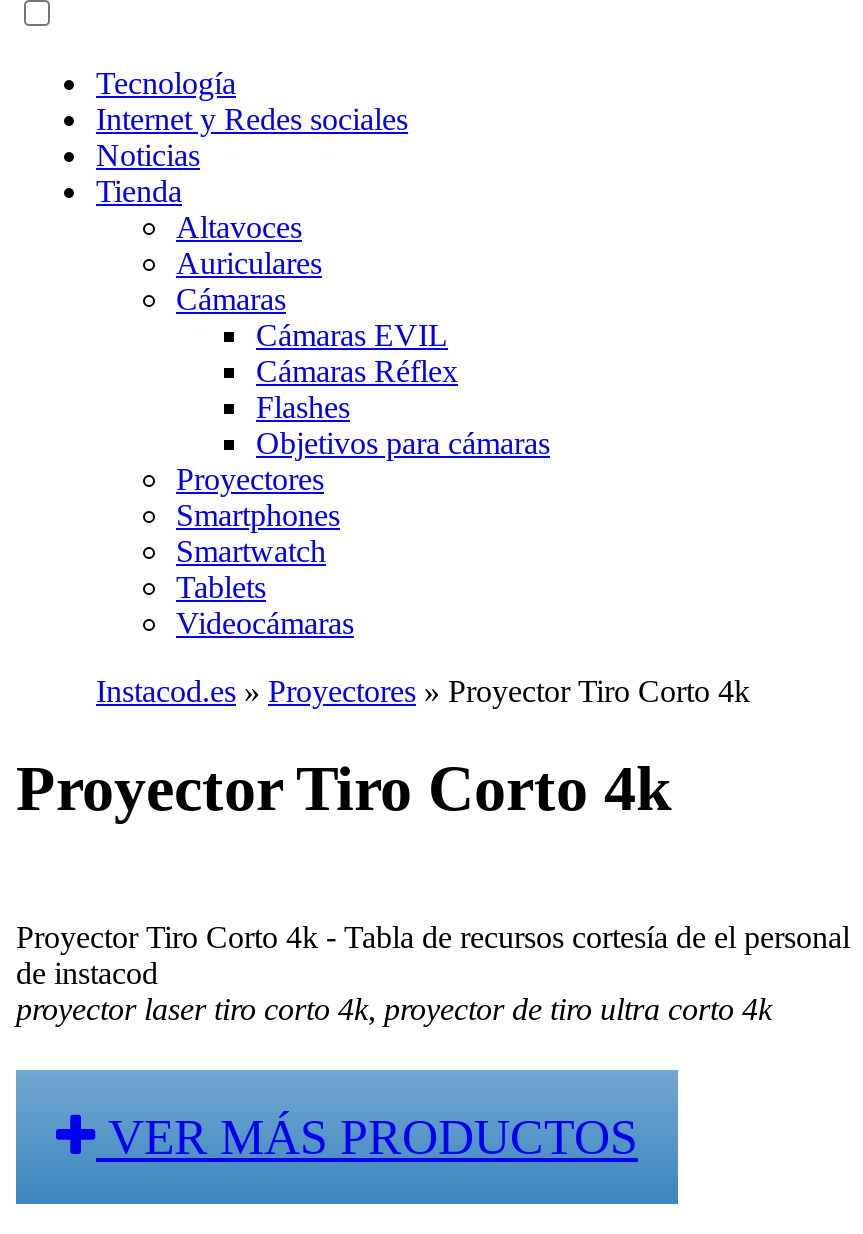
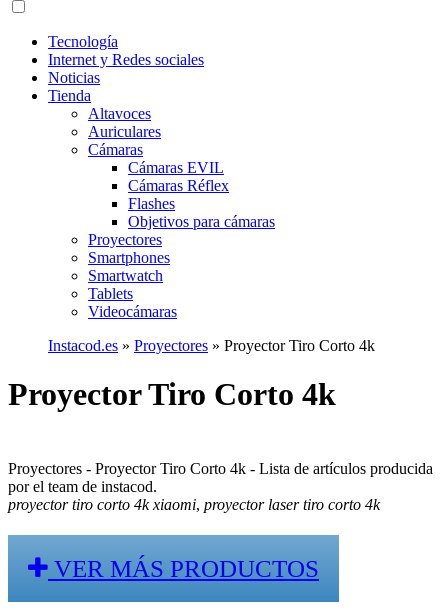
- Proyector Tiro Corto 4k - Tabla de recursos cortesía de el personal
- de instacod
- proyector laser tiro corto 4k, proyector de tiro ultra corto 4k
+ Proyectores - Proyector Tiro Corto 4k - Lista de artículos producida
+ por el team de instacod.
+ proyector tiro corto 4k xiaomi, proyector laser tiro corto 4k
